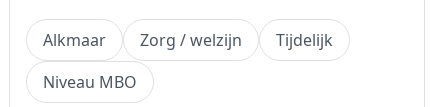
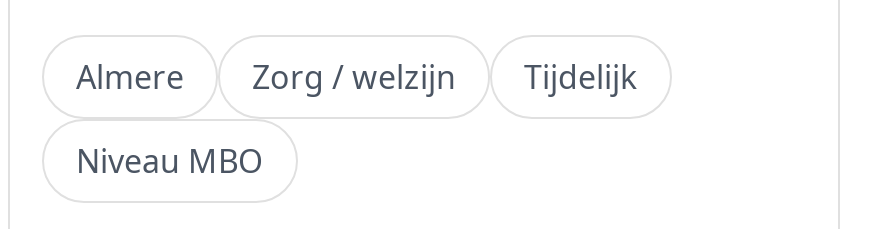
- Alkmaar
+ Almere
